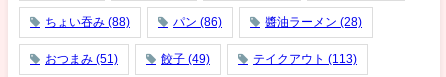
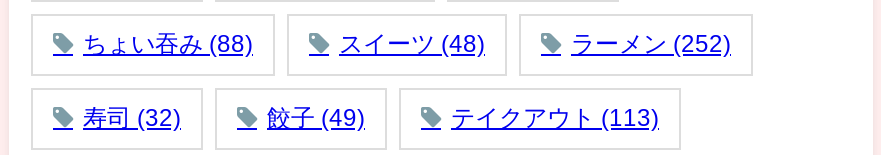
- パン(86)
- 醬油ラーメン(28)
+ スイーツ(48)
+ ラーメン(252)

- おつまみ(51)
+ 寿司(32)
